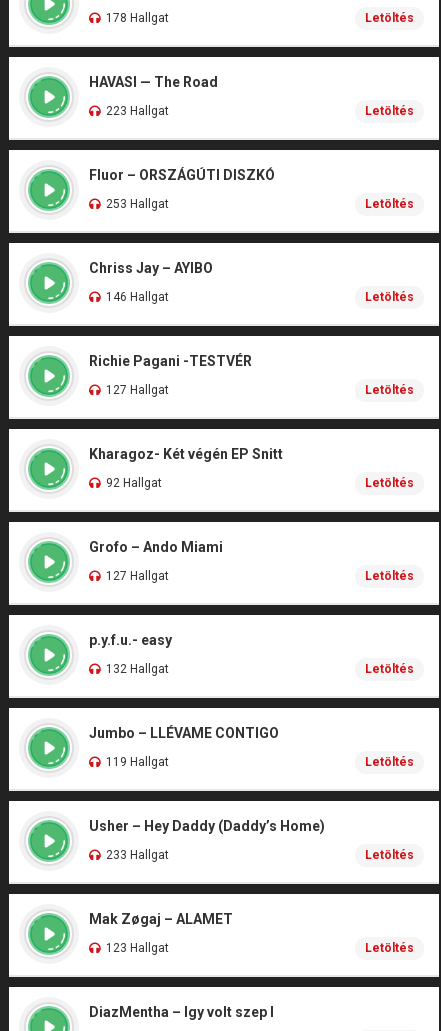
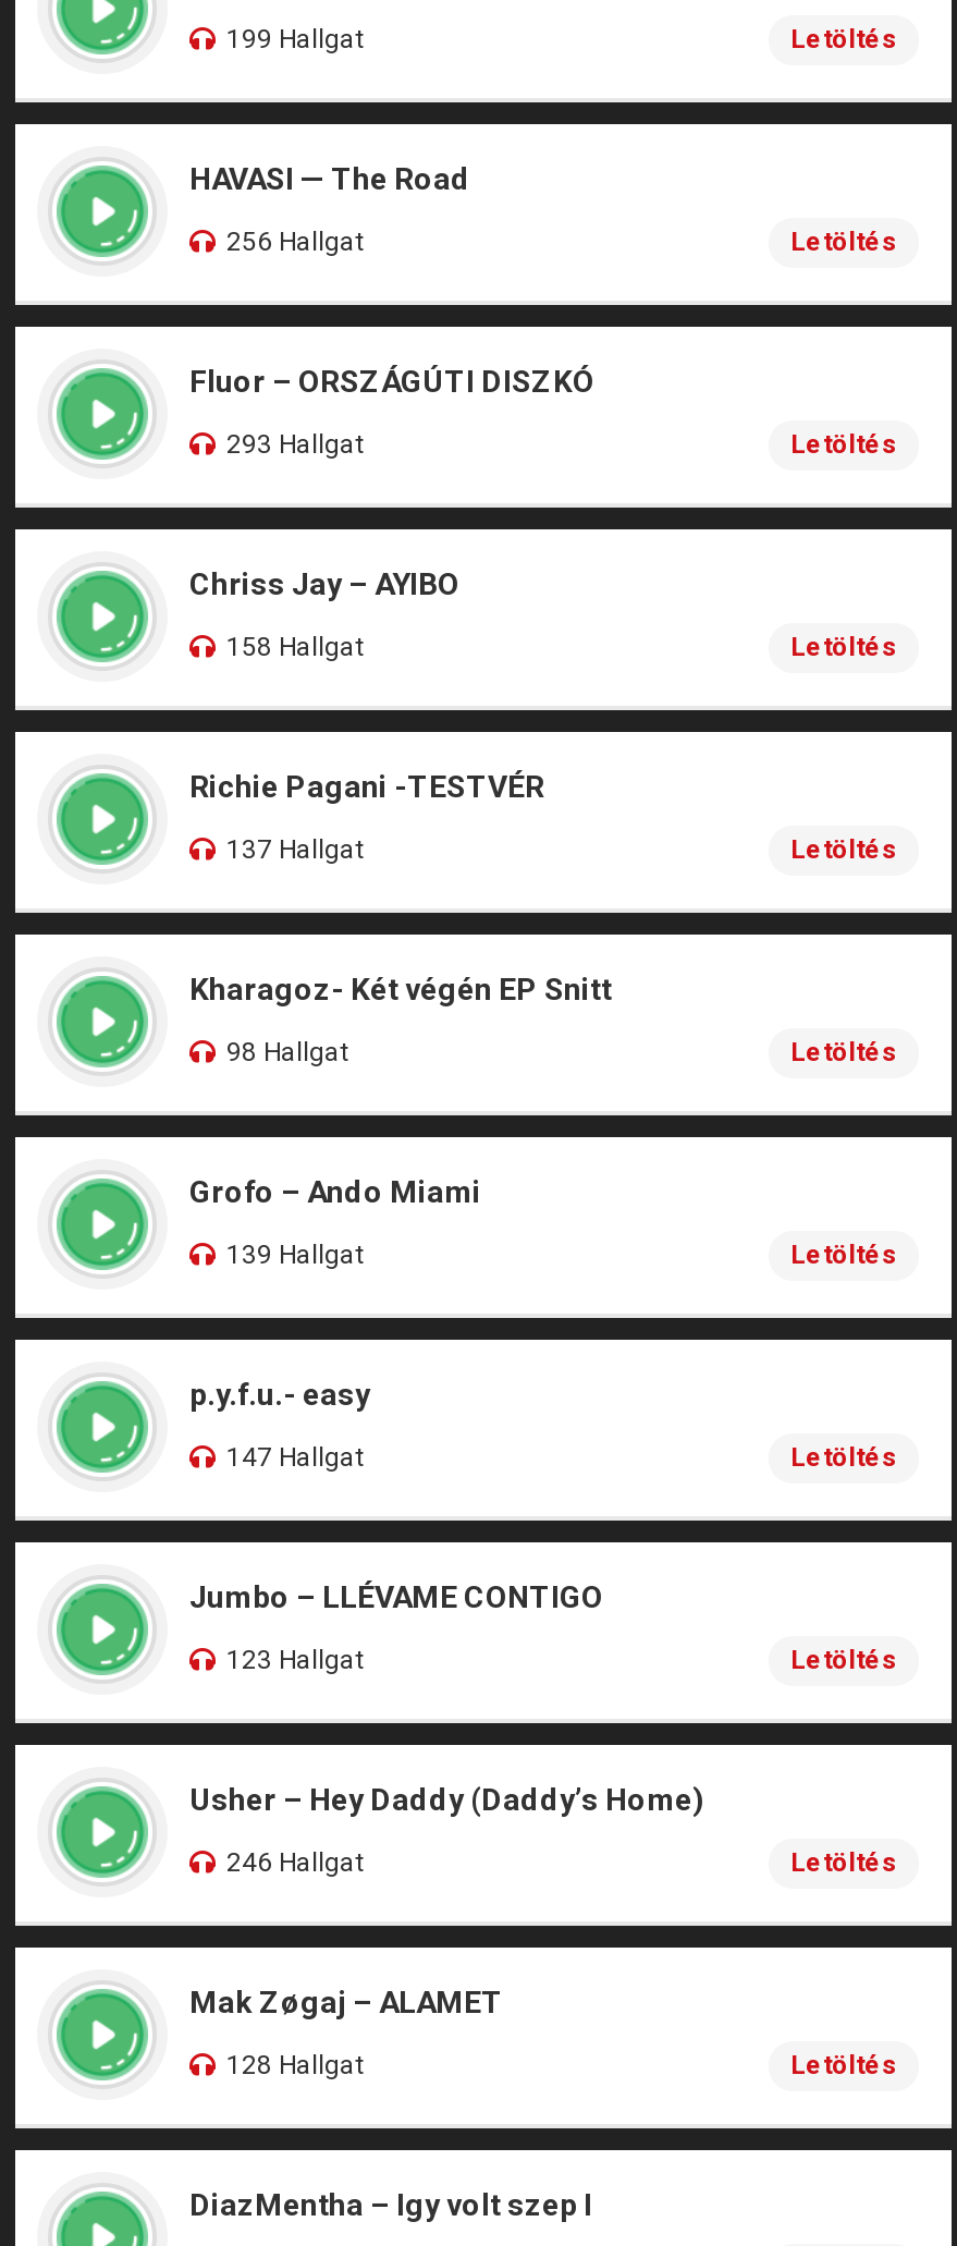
- 178 Hallgat
+ 199 Hallgat

- 223 Hallgat
+ 256 Hallgat

- 253 Hallgat
+ 293 Hallgat

- 146 Hallgat
+ 158 Hallgat

- 127 Hallgat
+ 137 Hallgat

- 92 Hallgat
+ 98 Hallgat

- 127 Hallgat
+ 139 Hallgat

- 132 Hallgat
+ 147 Hallgat

- 119 Hallgat
+ 123 Hallgat

- 233 Hallgat
+ 246 Hallgat

- 123 Hallgat
+ 128 Hallgat
